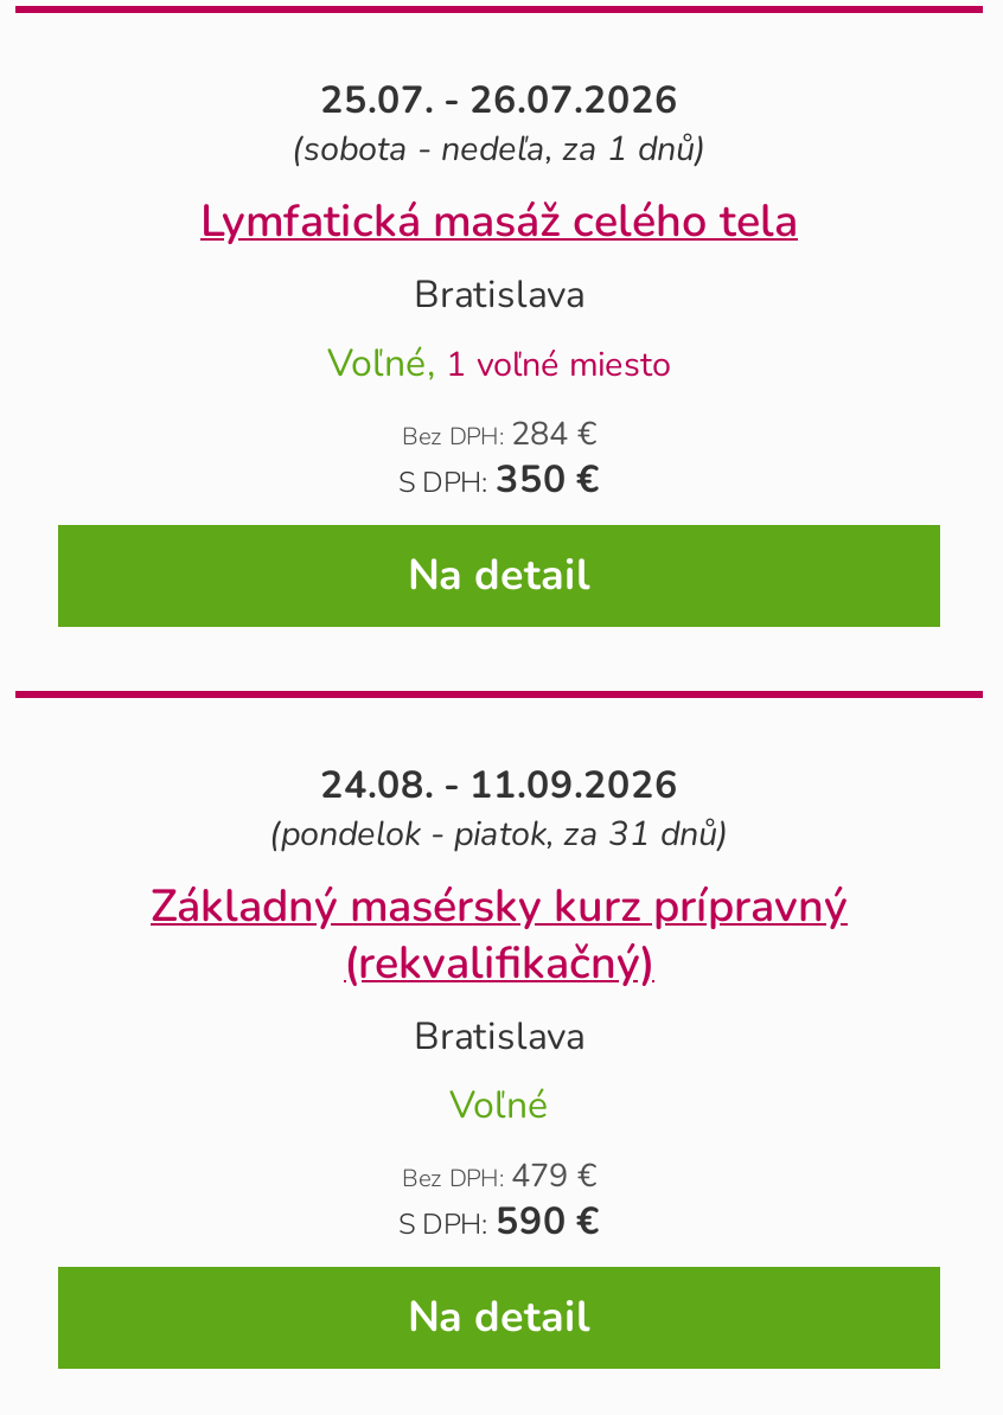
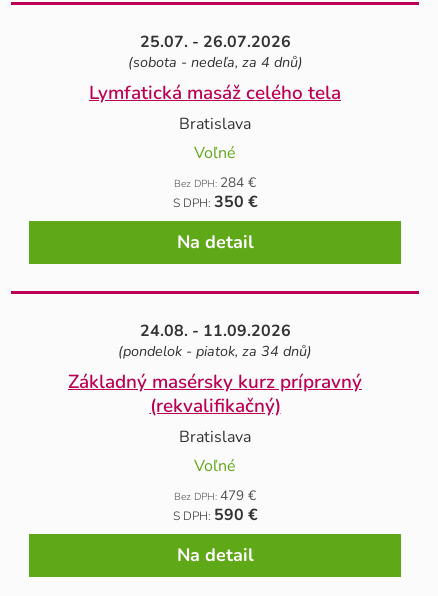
- (sobota - nedeľa, za 1 dnů)
+ (sobota - nedeľa, za 4 dnů)

- Voľné, 1 voľné miesto
+ Voľné

- (pondelok - piatok, za 31 dnů)
+ (pondelok - piatok, za 34 dnů)
